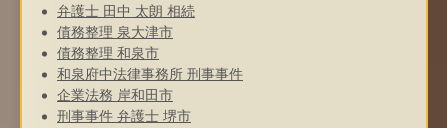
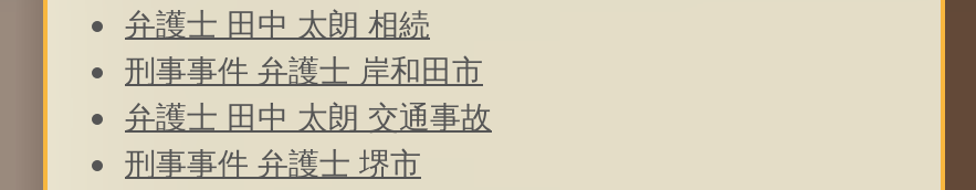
- 債務整理 泉大津市
- 債務整理 和泉市
- 和泉府中法律事務所 刑事事件
- 企業法務 岸和田市
+ 刑事事件 弁護士 岸和田市
+ 弁護士 田中 太朗 交通事故
